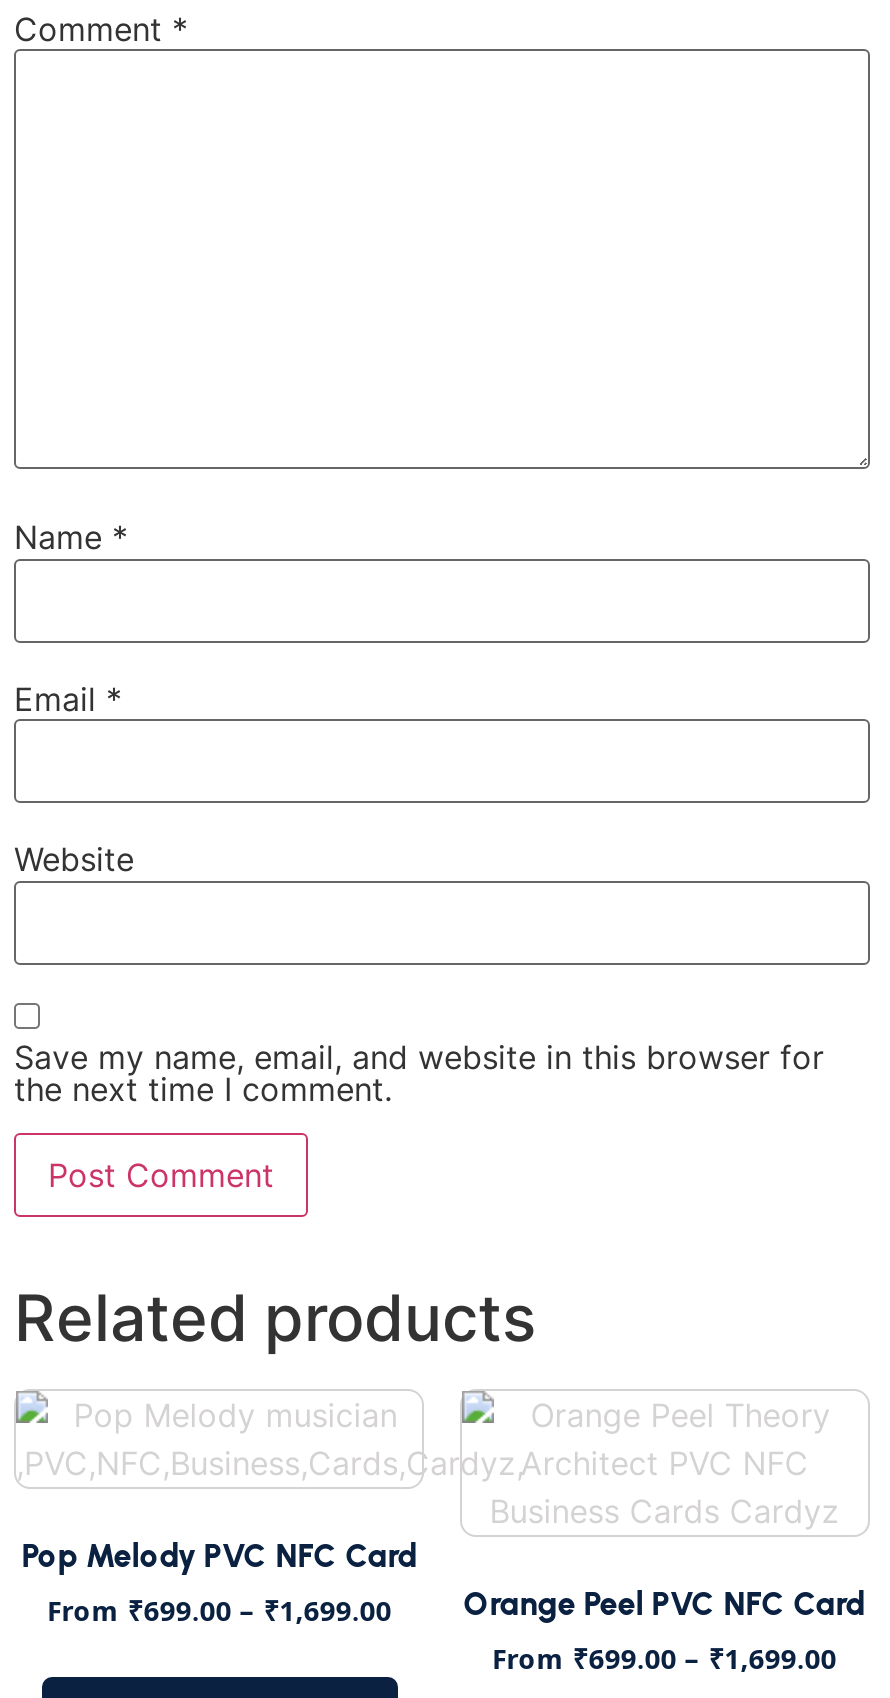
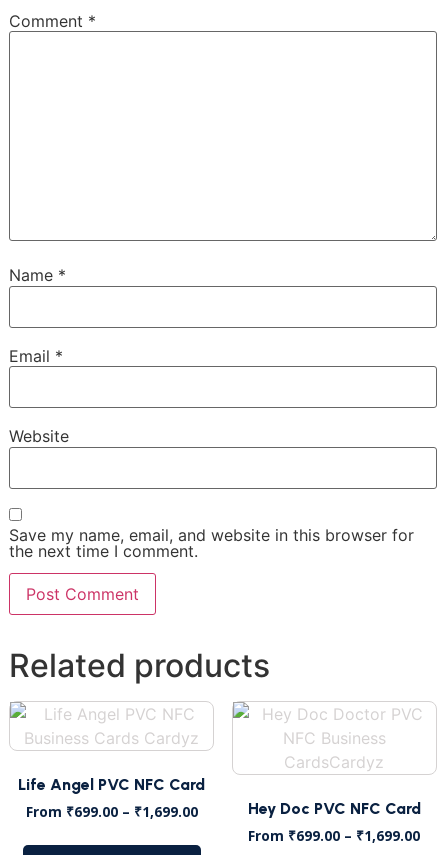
- Pop Melody PVC NFC Card
+ Life Angel PVC NFC Card

- Orange Peel PVC NFC Card
+ Hey Doc PVC NFC Card
